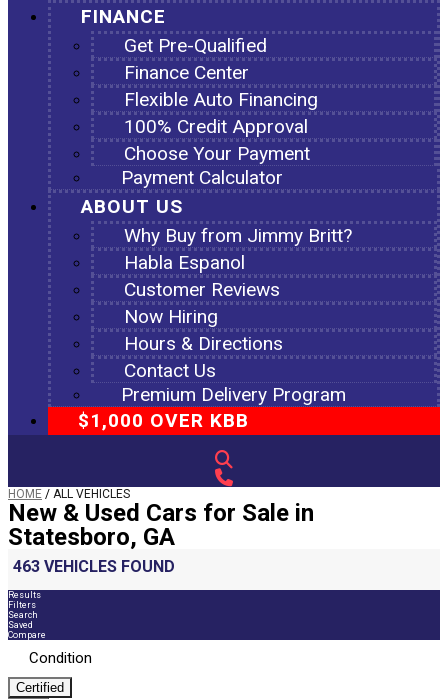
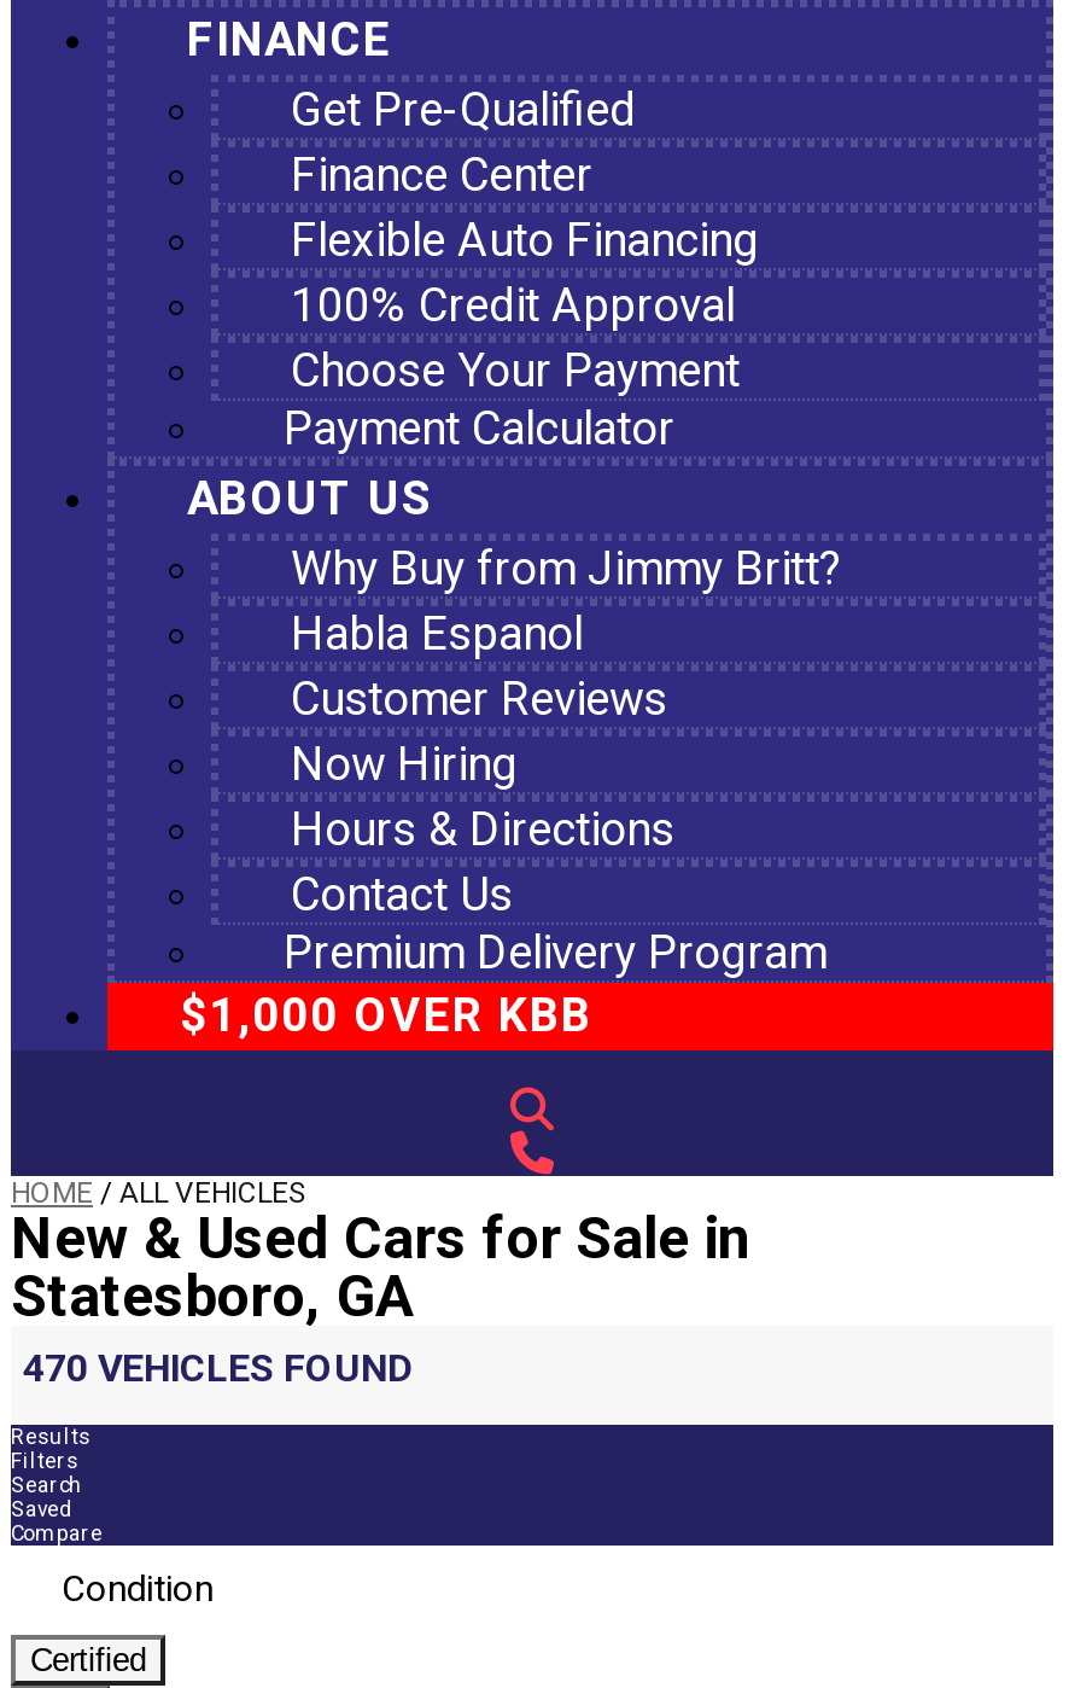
- 463 VEHICLES FOUND
+ 470 VEHICLES FOUND
